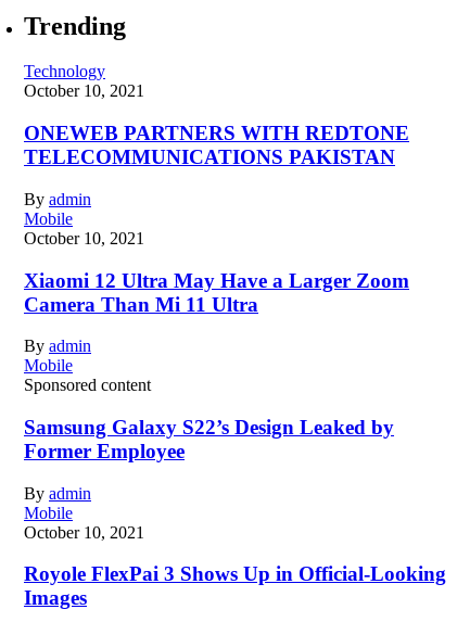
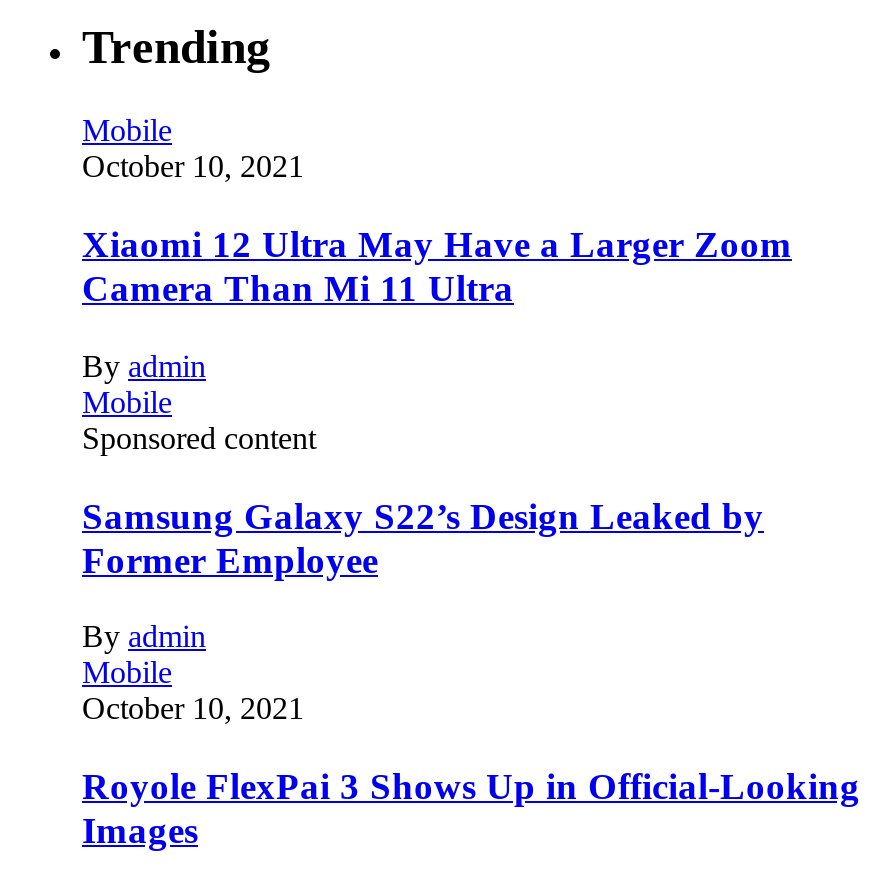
- Technology
- October 10, 2021
- ONEWEB PARTNERS WITH REDTONE
- TELECOMMUNICATIONS PAKISTAN
- By admin
